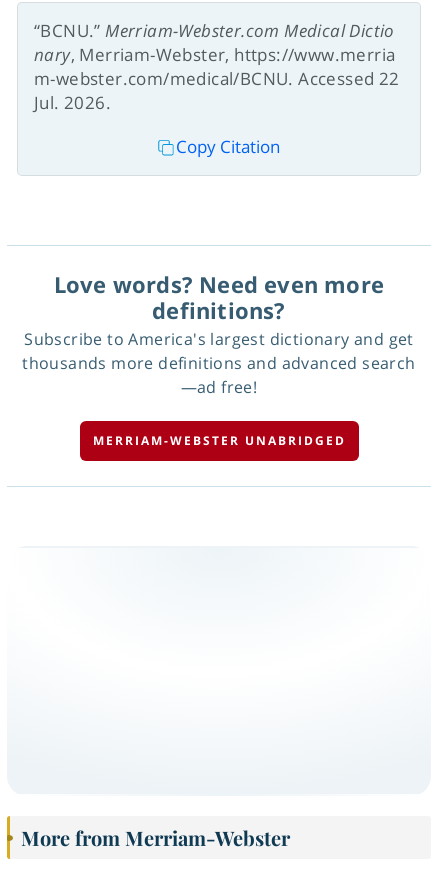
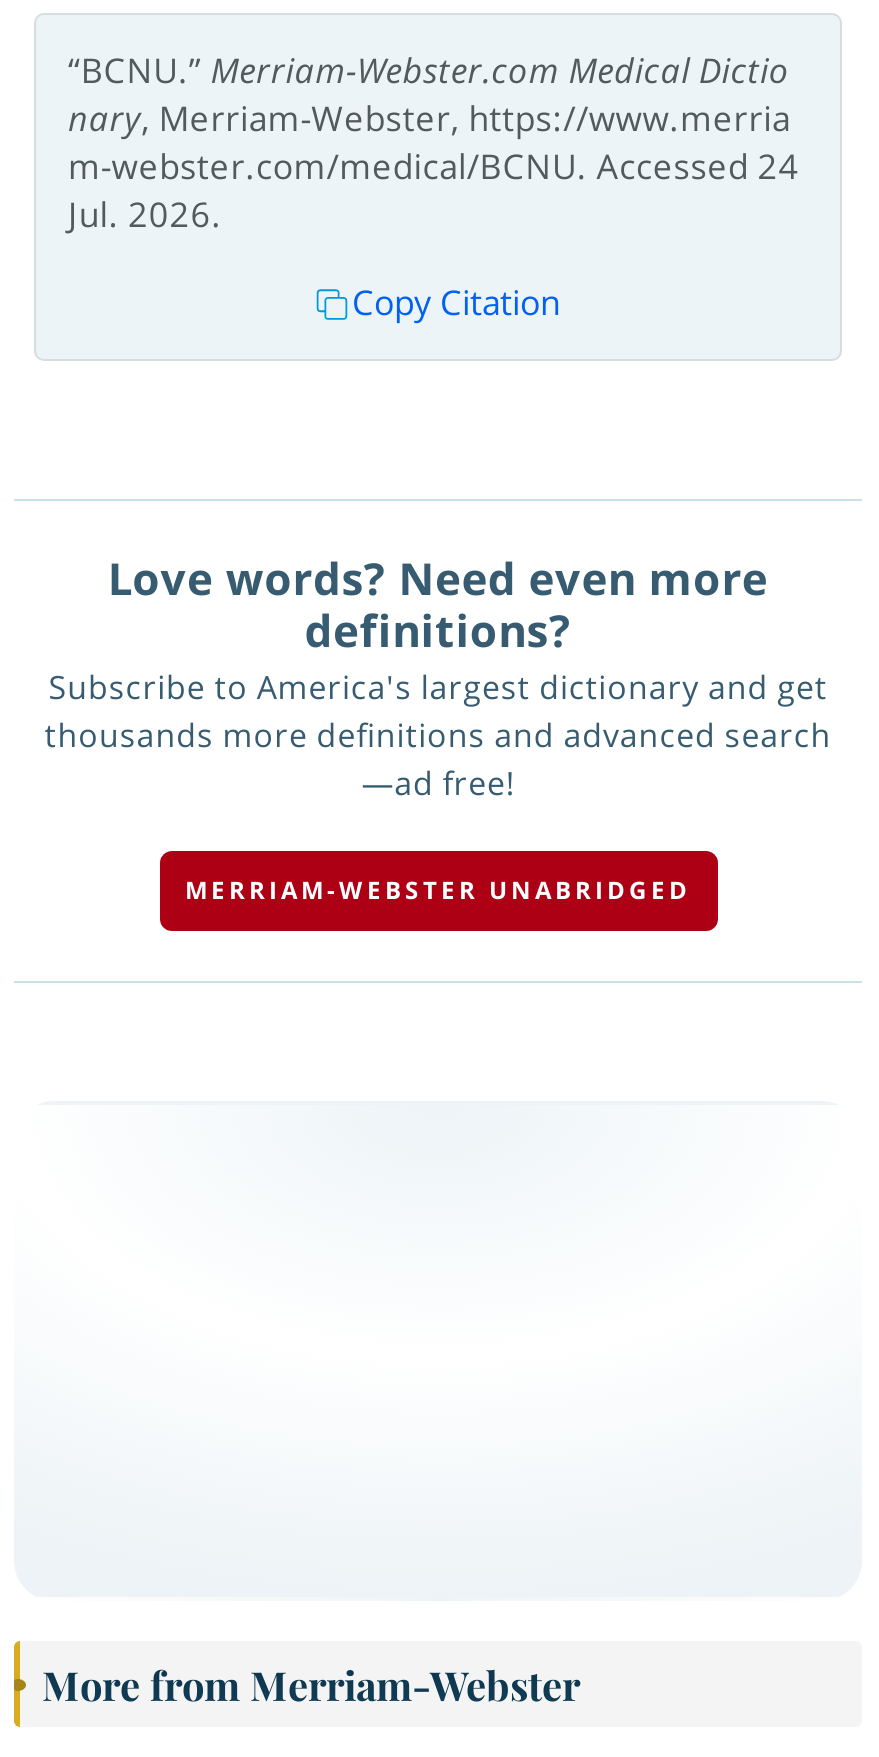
- m-webster.com/medical/BCNU. Accessed 22
+ m-webster.com/medical/BCNU. Accessed 24
